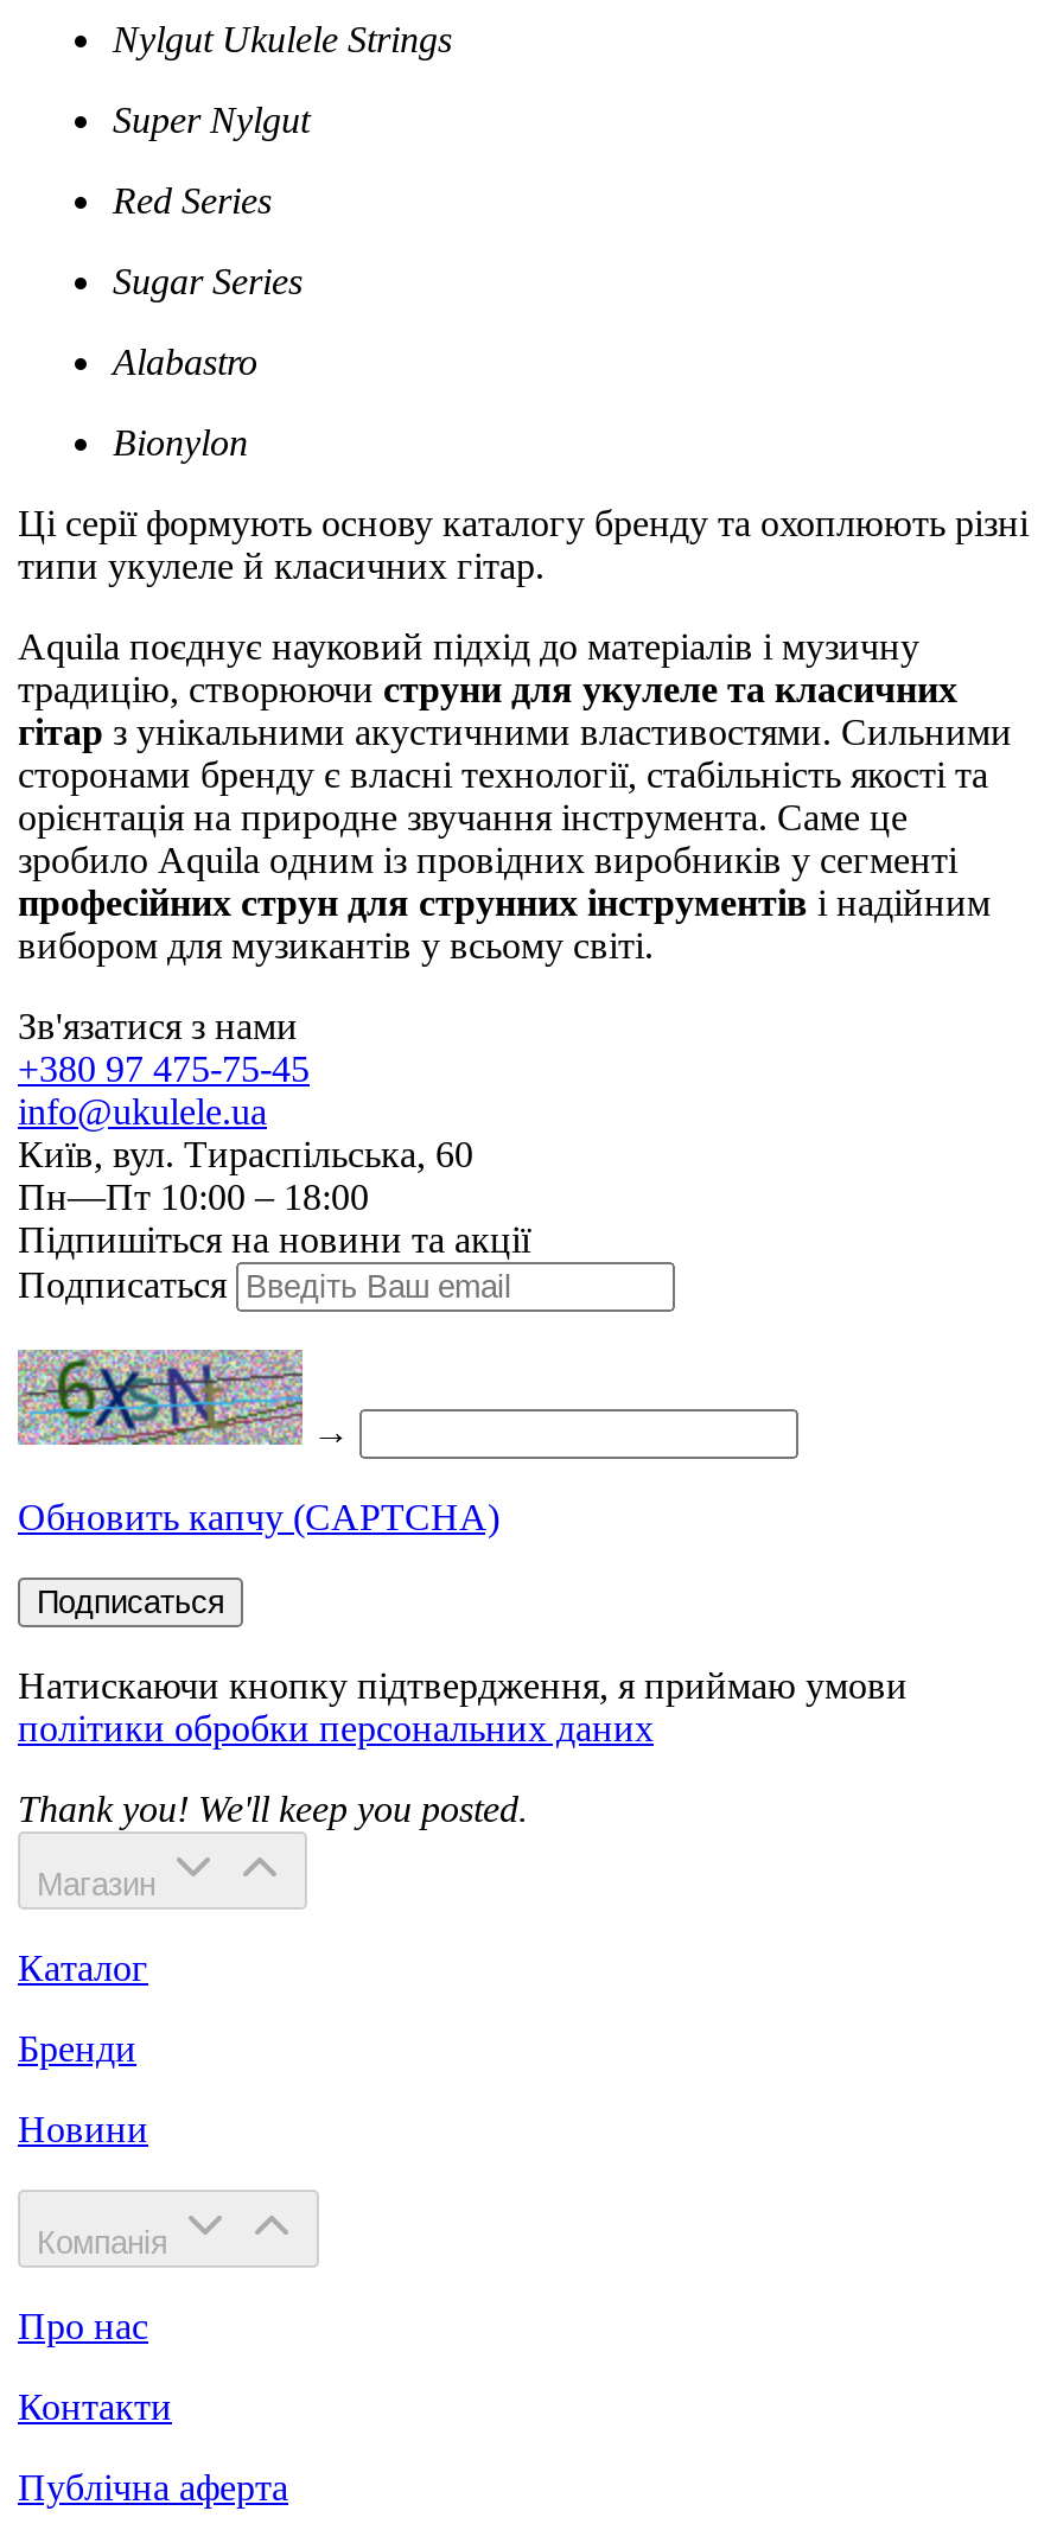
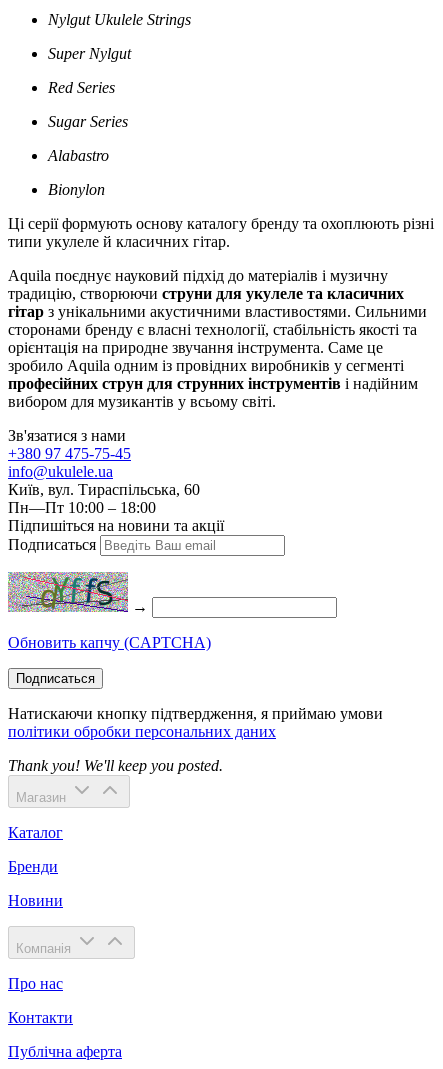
- [image]
+ [image]
